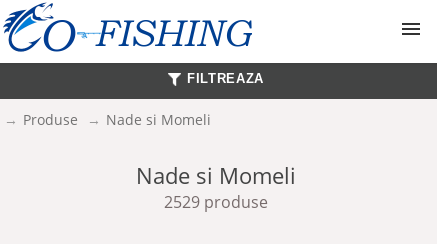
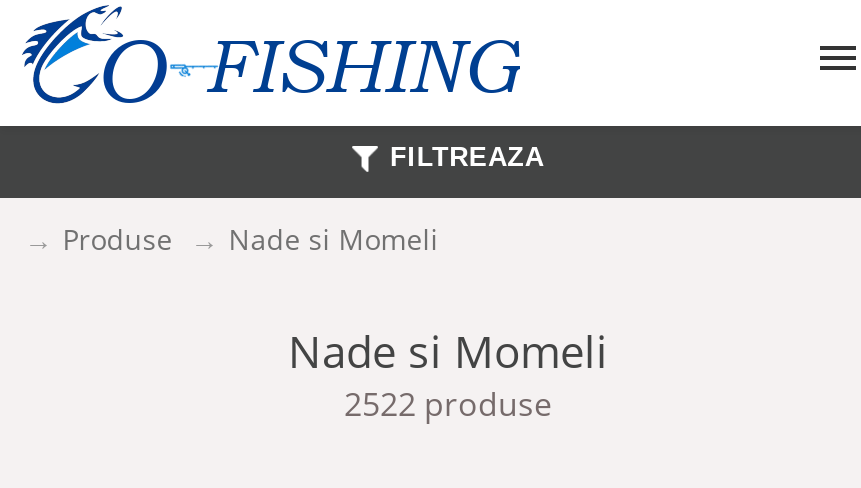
- 2529 produse
+ 2522 produse
